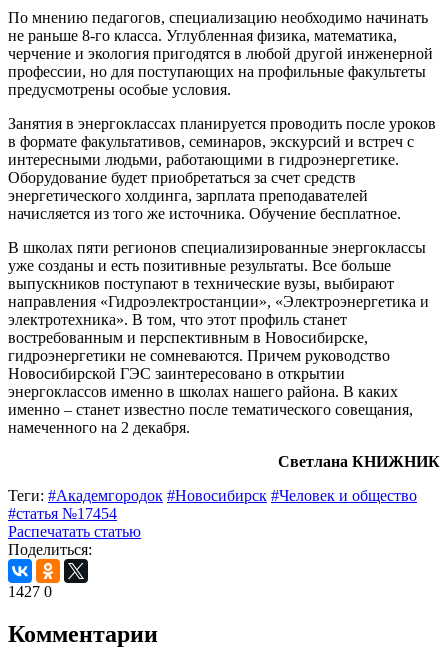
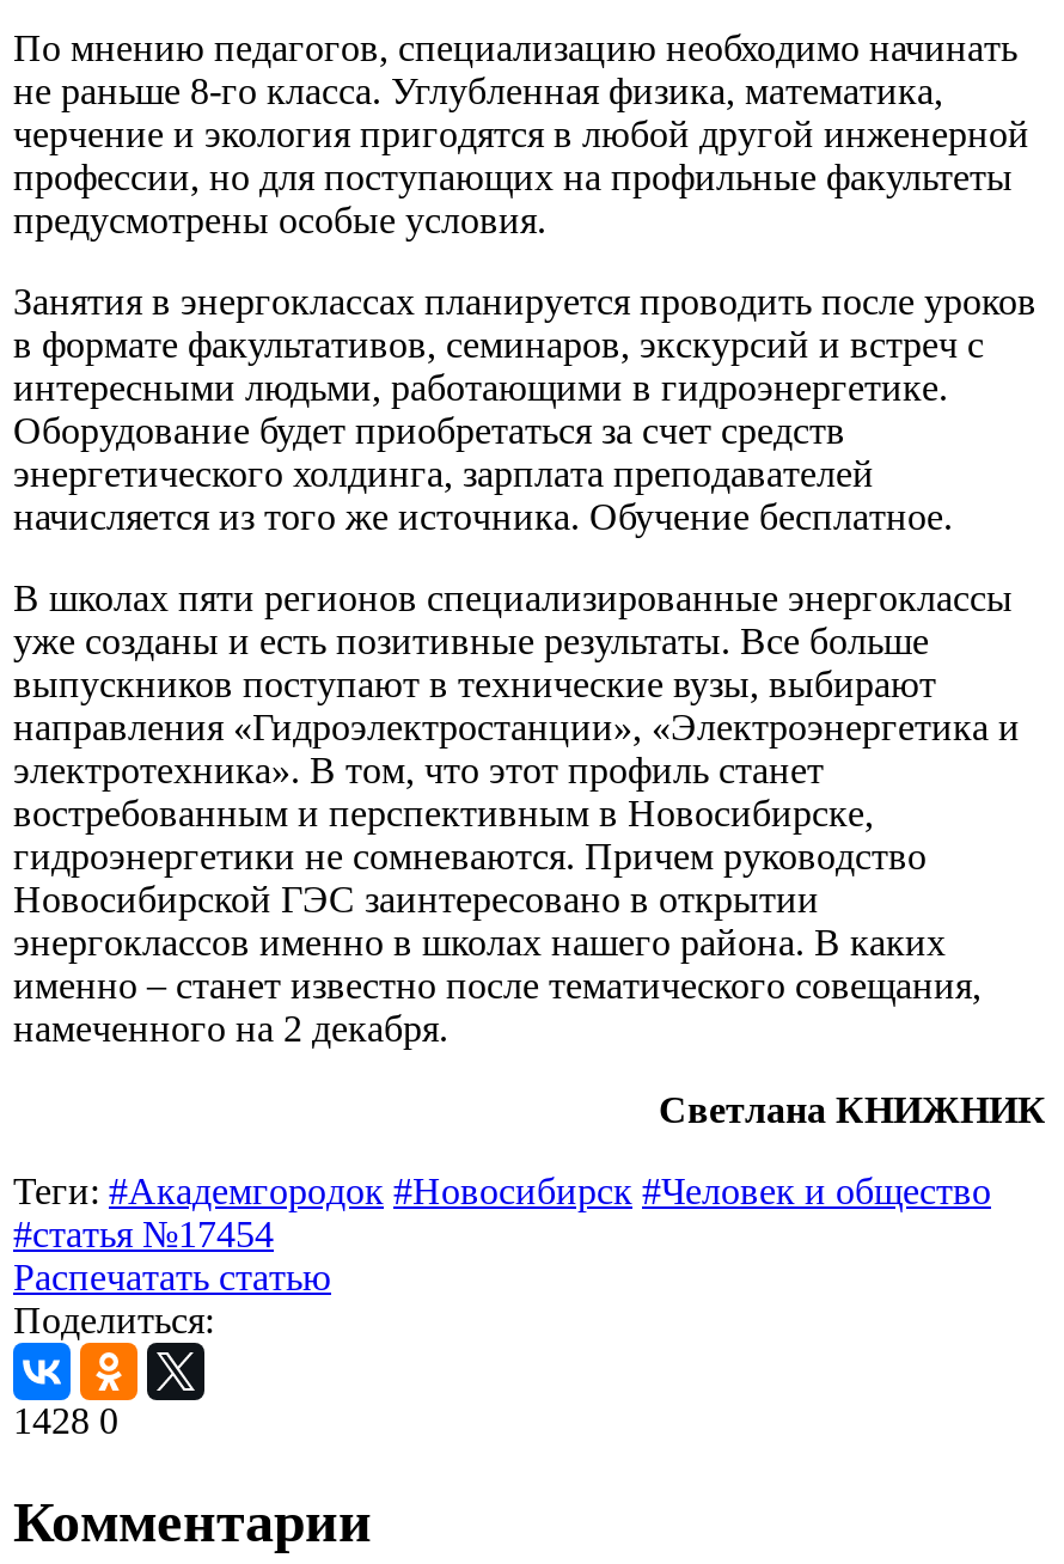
- 14270
+ 14280
